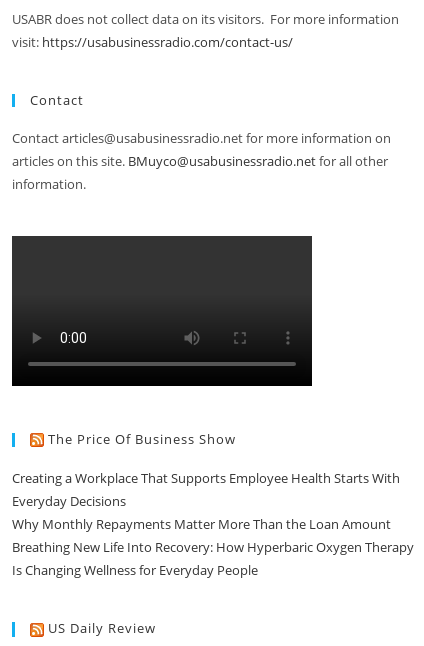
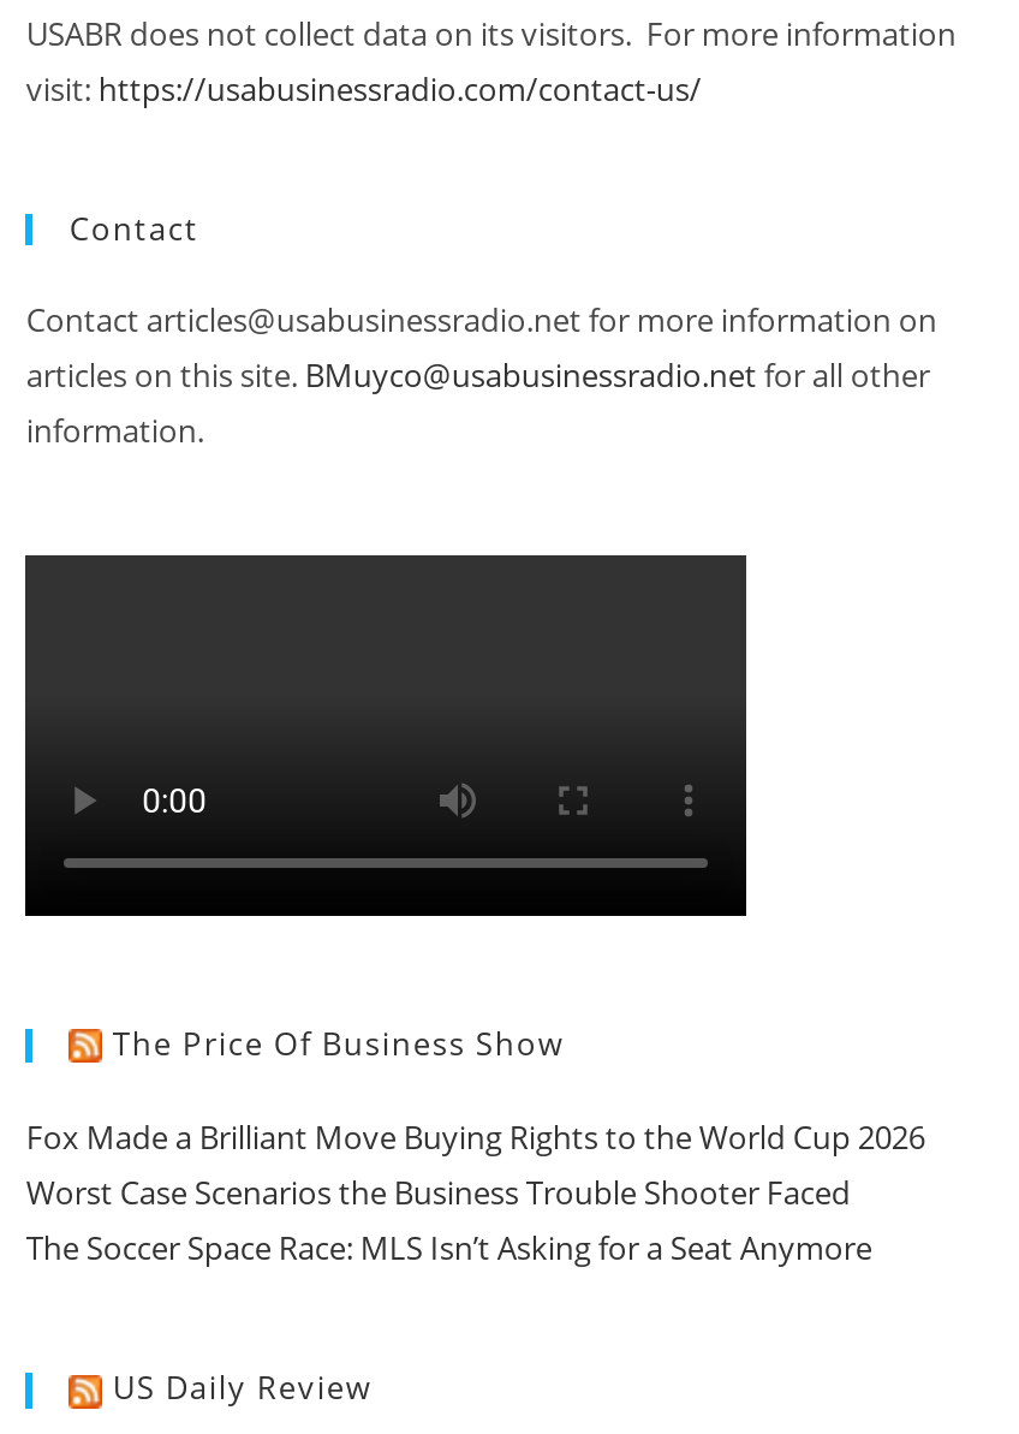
- Creating a Workplace That Supports Employee Health Starts With
- Everyday Decisions
- Why Monthly Repayments Matter More Than the Loan Amount
- Breathing New Life Into Recovery: How Hyperbaric Oxygen Therapy
- Is Changing Wellness for Everyday People
+ Fox Made a Brilliant Move Buying Rights to the World Cup 2026
+ Worst Case Scenarios the Business Trouble Shooter Faced
+ The Soccer Space Race: MLS Isn’t Asking for a Seat Anymore
